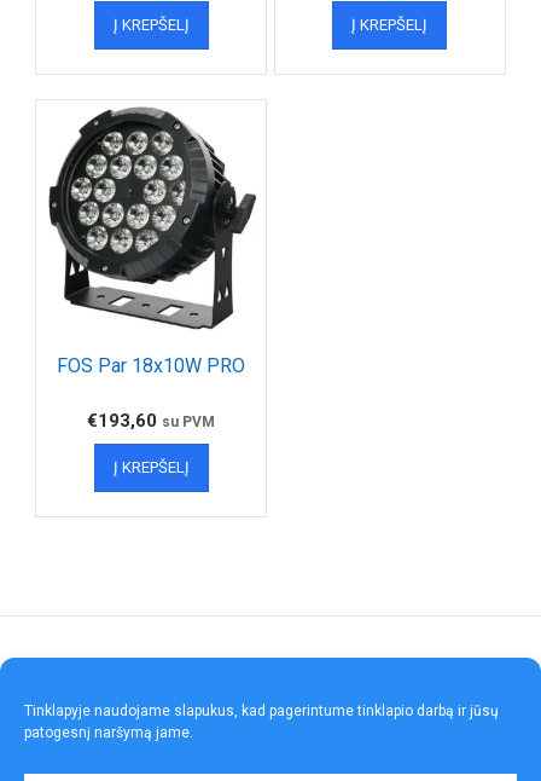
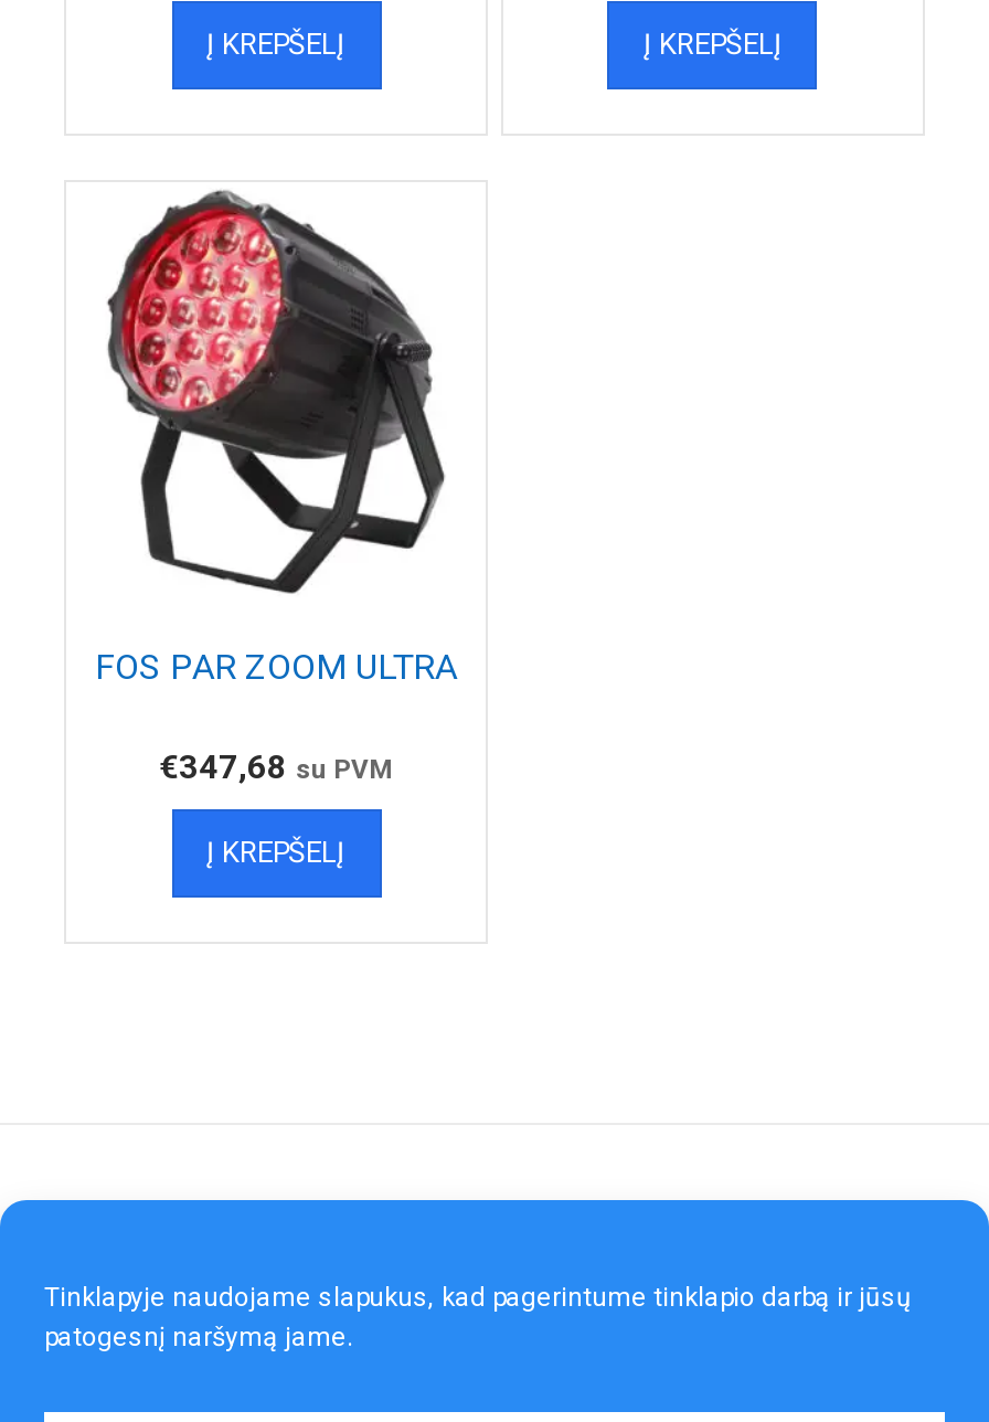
- [image]
- FOS Par 18x10W PRO
+ [image]
+ FOS PAR ZOOM ULTRA

- €193,60 su PVM
+ €347,68 su PVM
